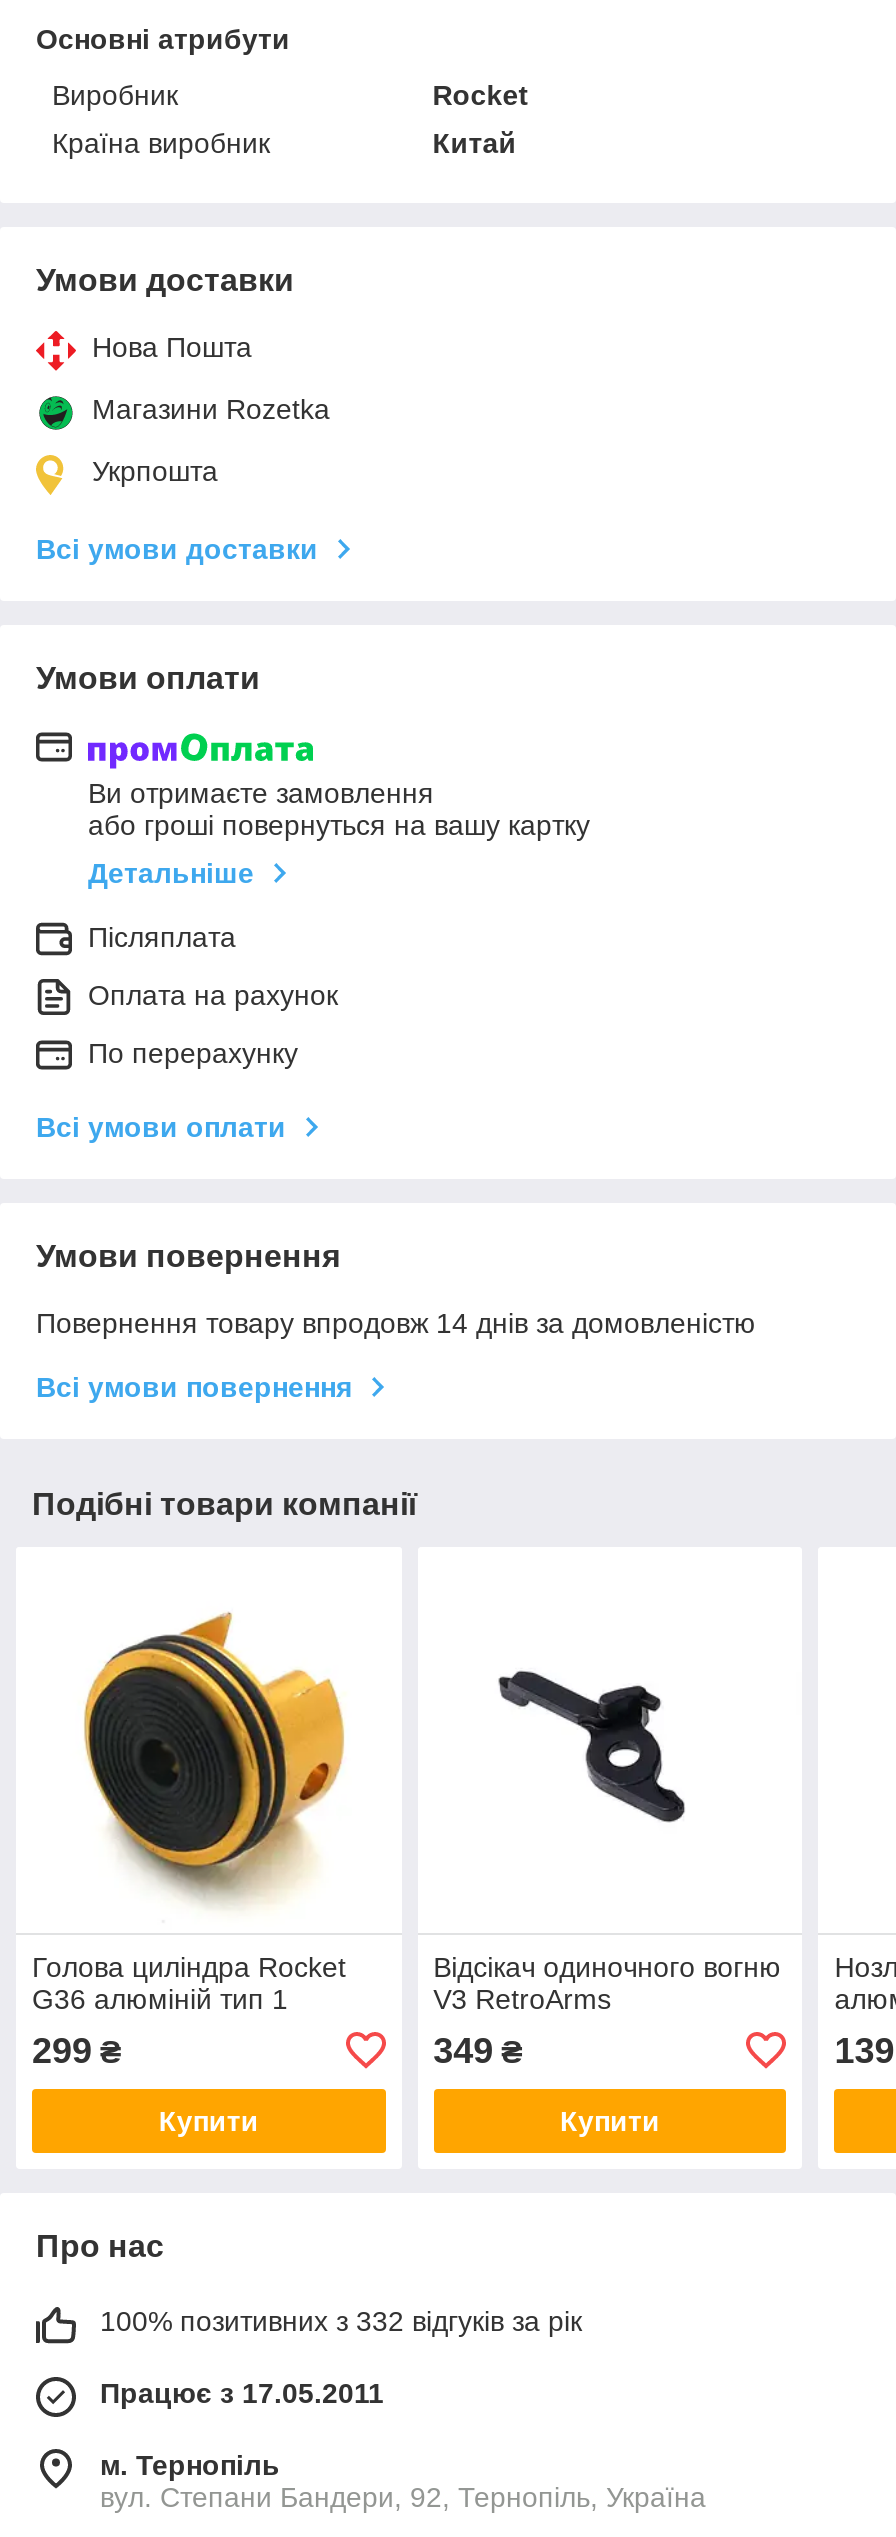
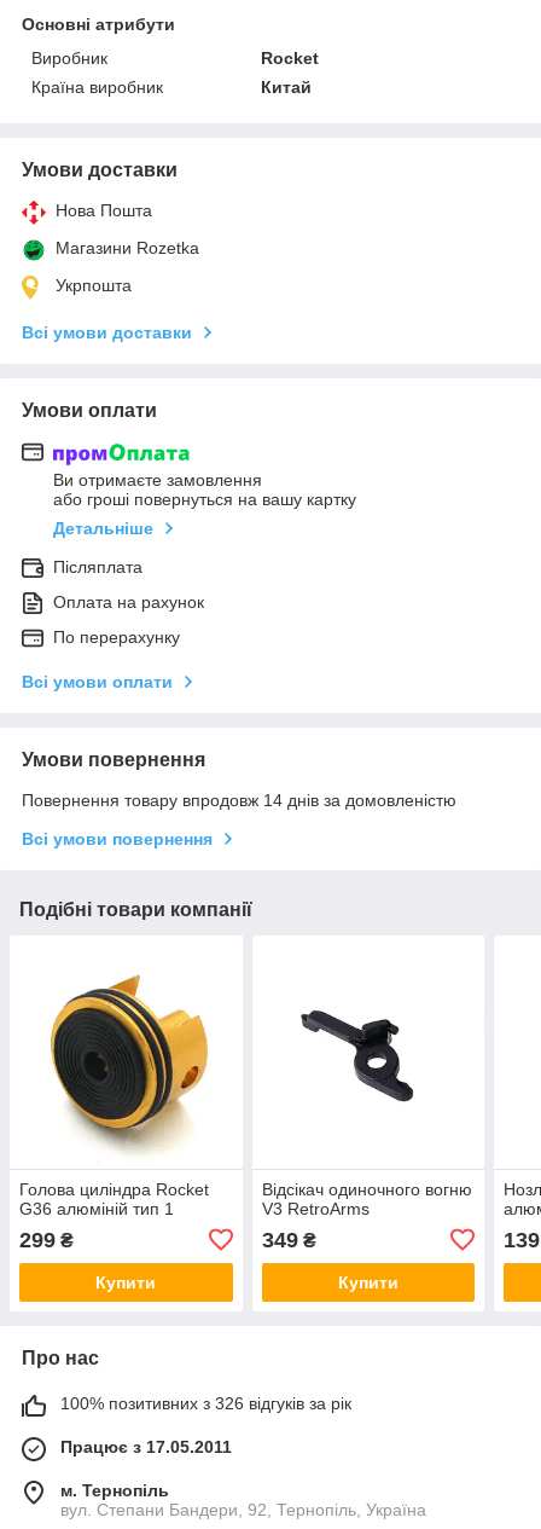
- 100% позитивних з 332 відгуків за рік
+ 100% позитивних з 326 відгуків за рік
